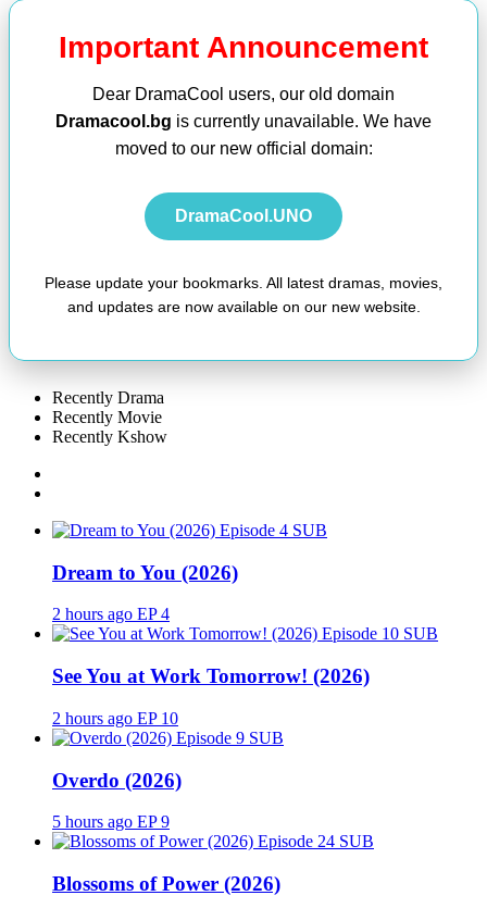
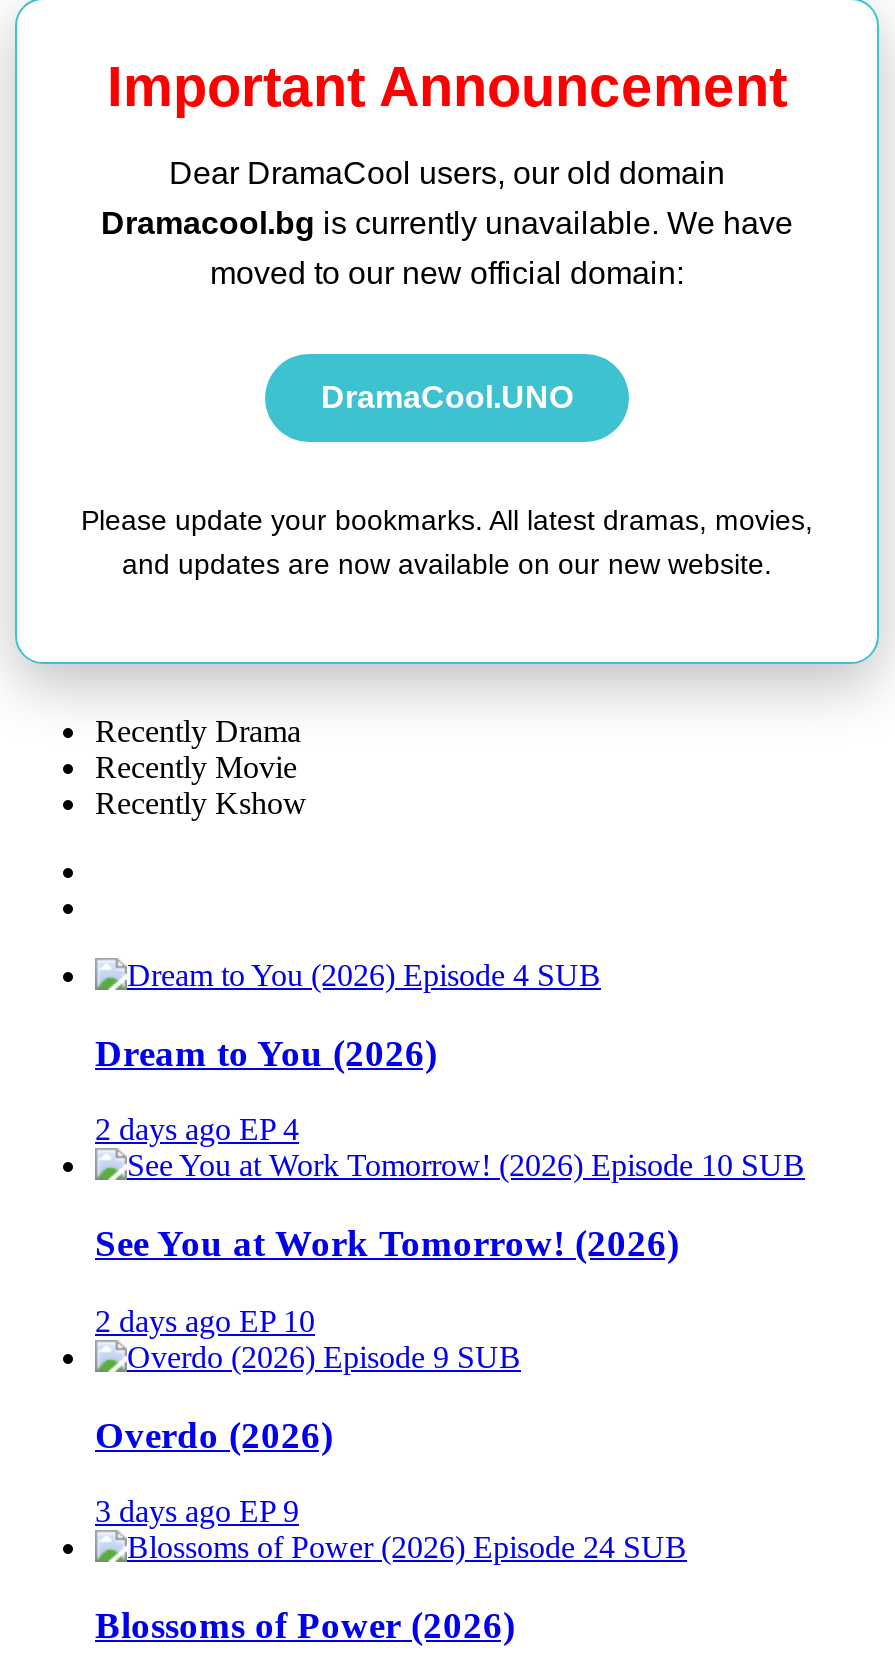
- 2 hours ago EP 4
+ 2 days ago EP 4

- 2 hours ago EP 10
+ 2 days ago EP 10

- 5 hours ago EP 9
+ 3 days ago EP 9
